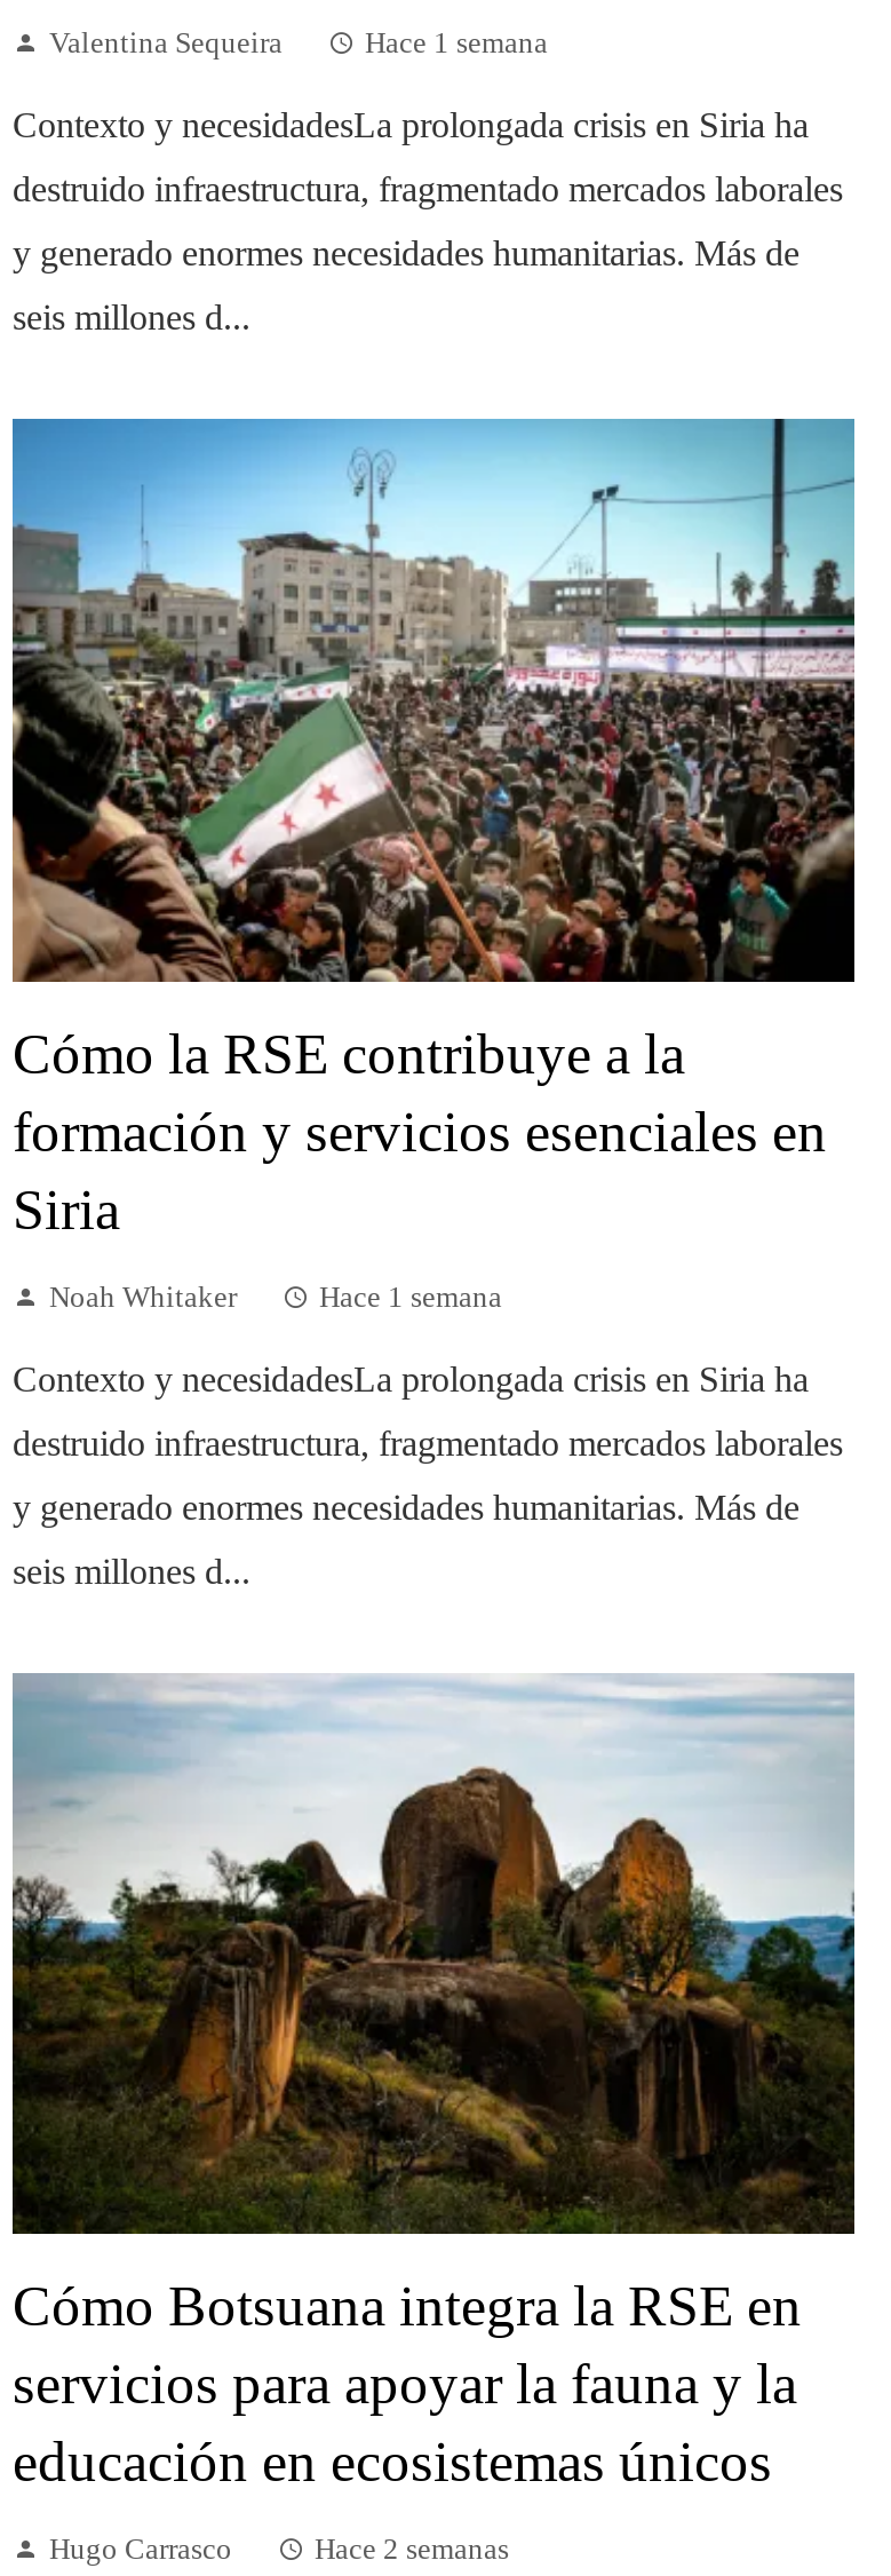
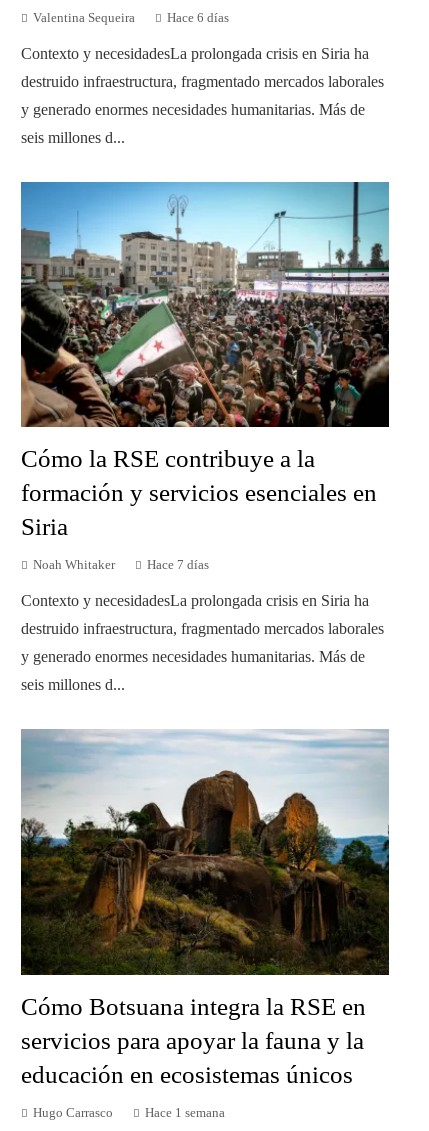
- Hace 1 semana
+ Hace 6 días

- Hace 1 semana
+ Hace 7 días

- Hace 2 semanas
+ Hace 1 semana
